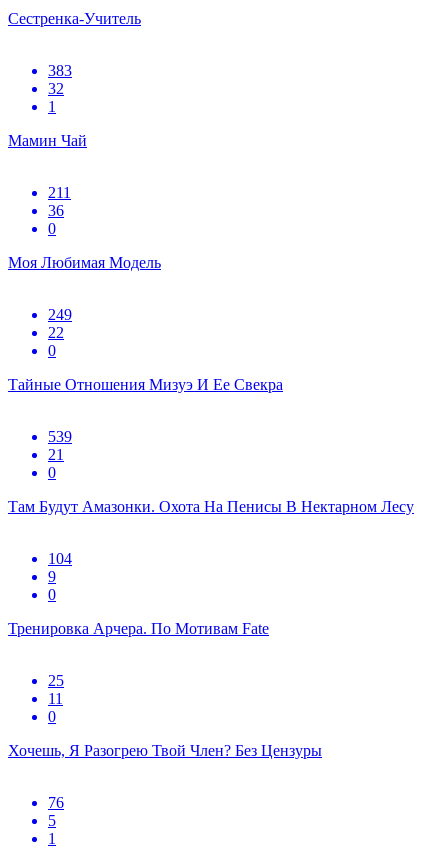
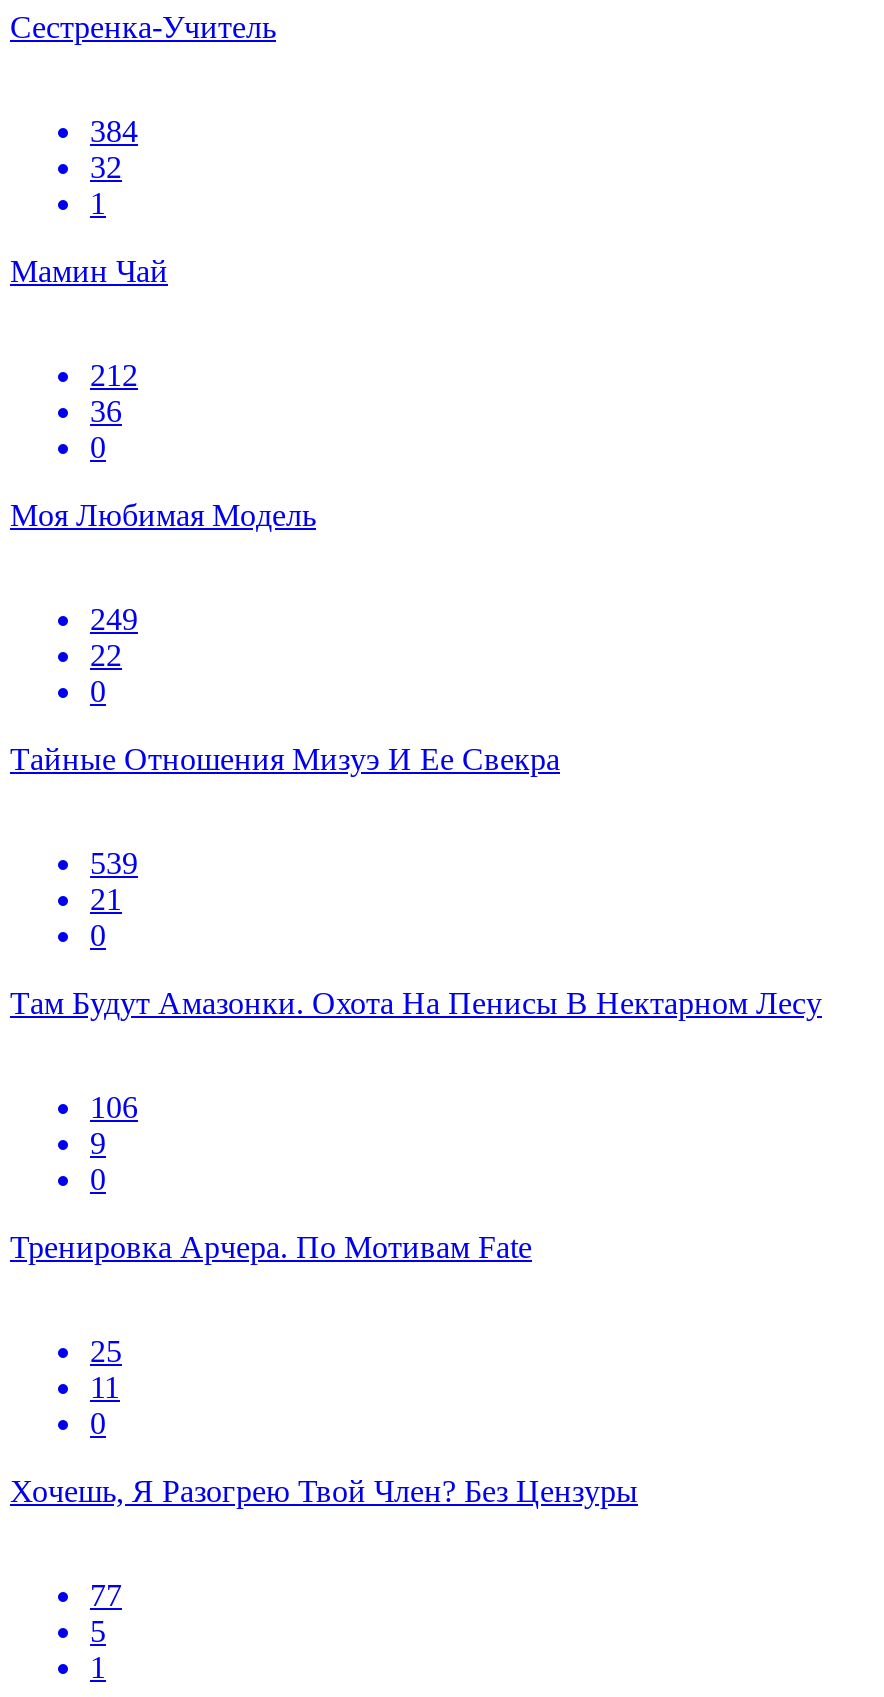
- 383
+ 384

- 211
+ 212

- 104
+ 106

- 76
+ 77
